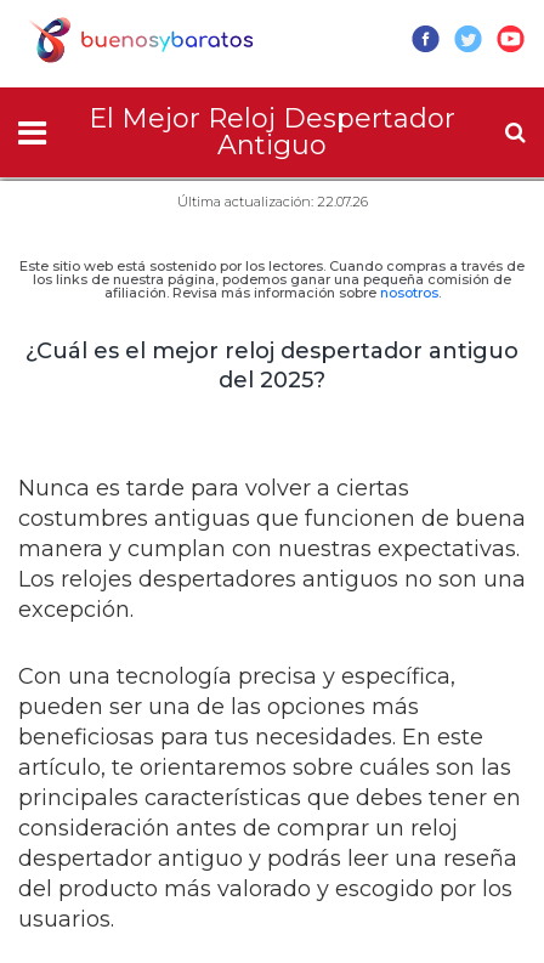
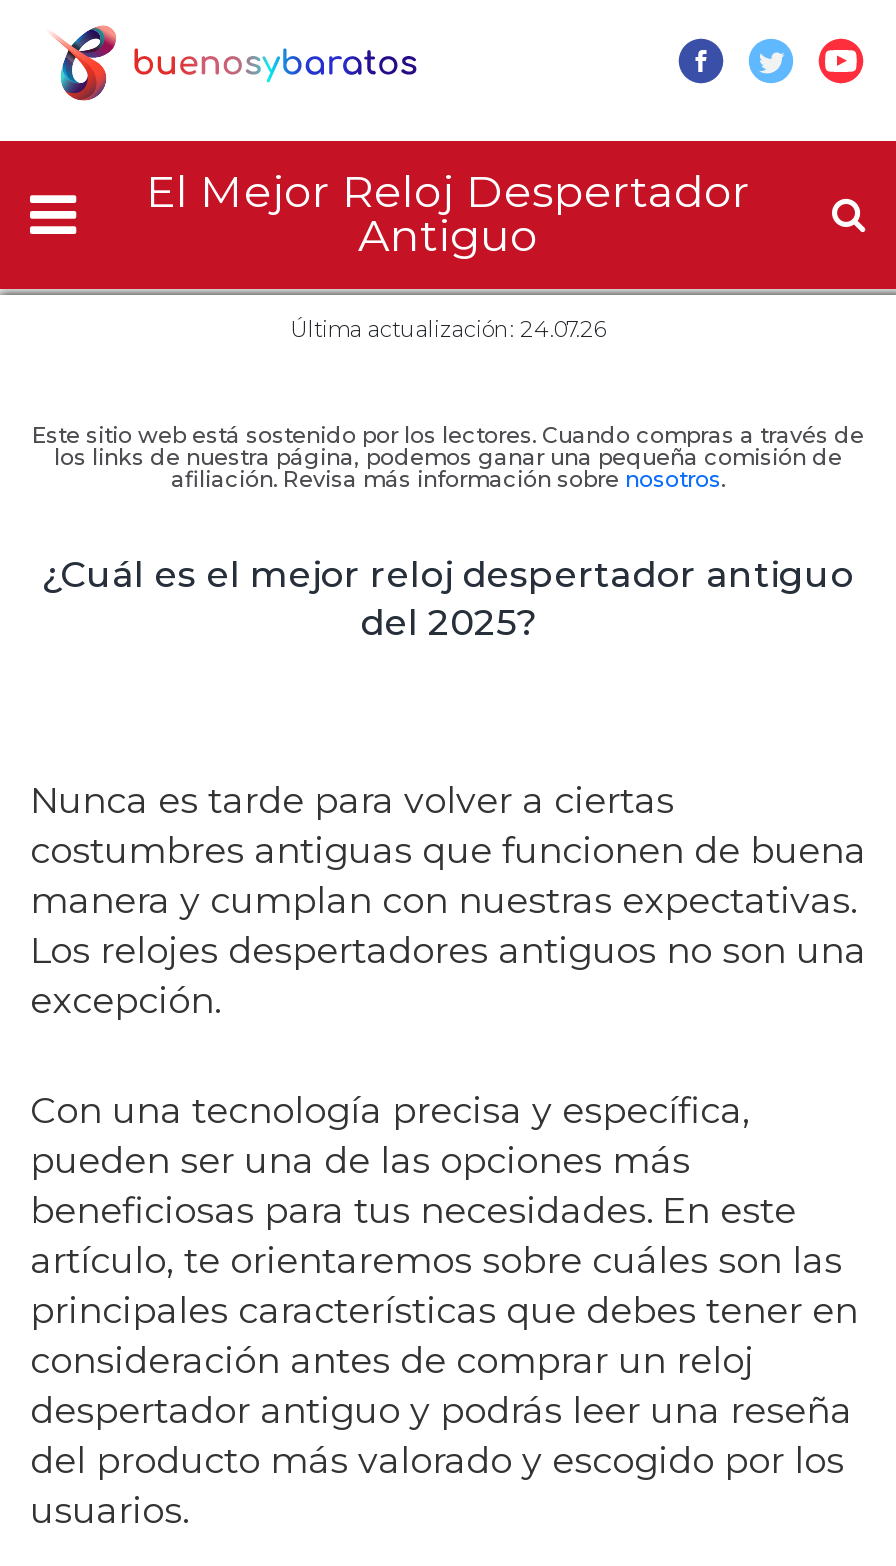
- Última actualización: 22.07.26
+ Última actualización: 24.07.26
